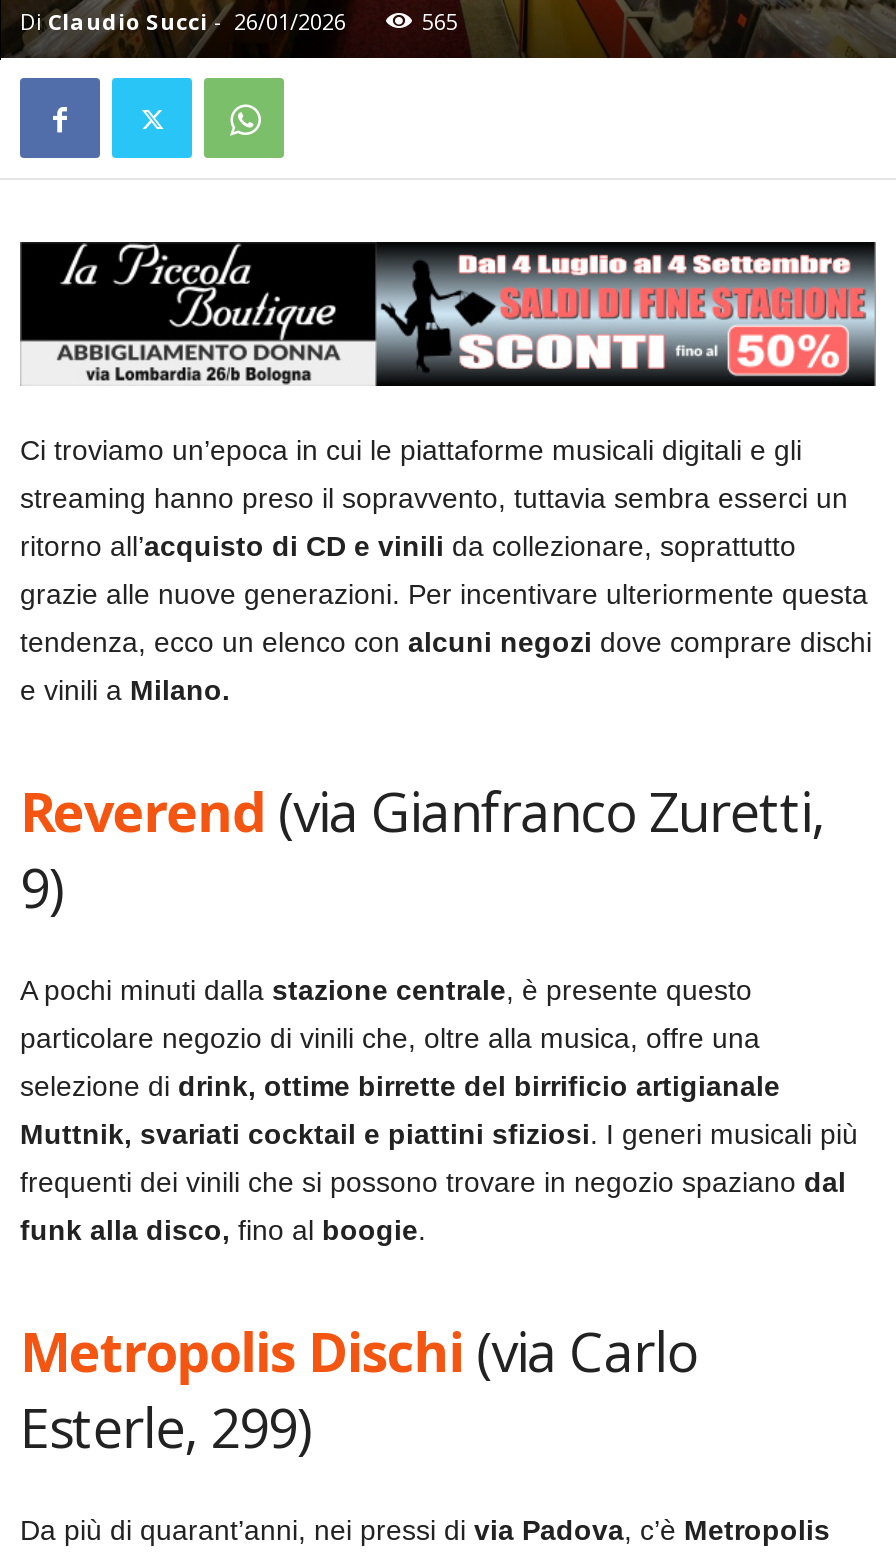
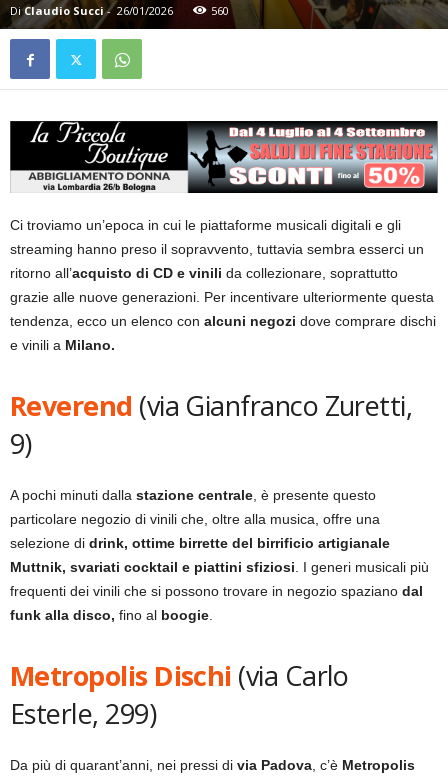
- 565
+ 560
